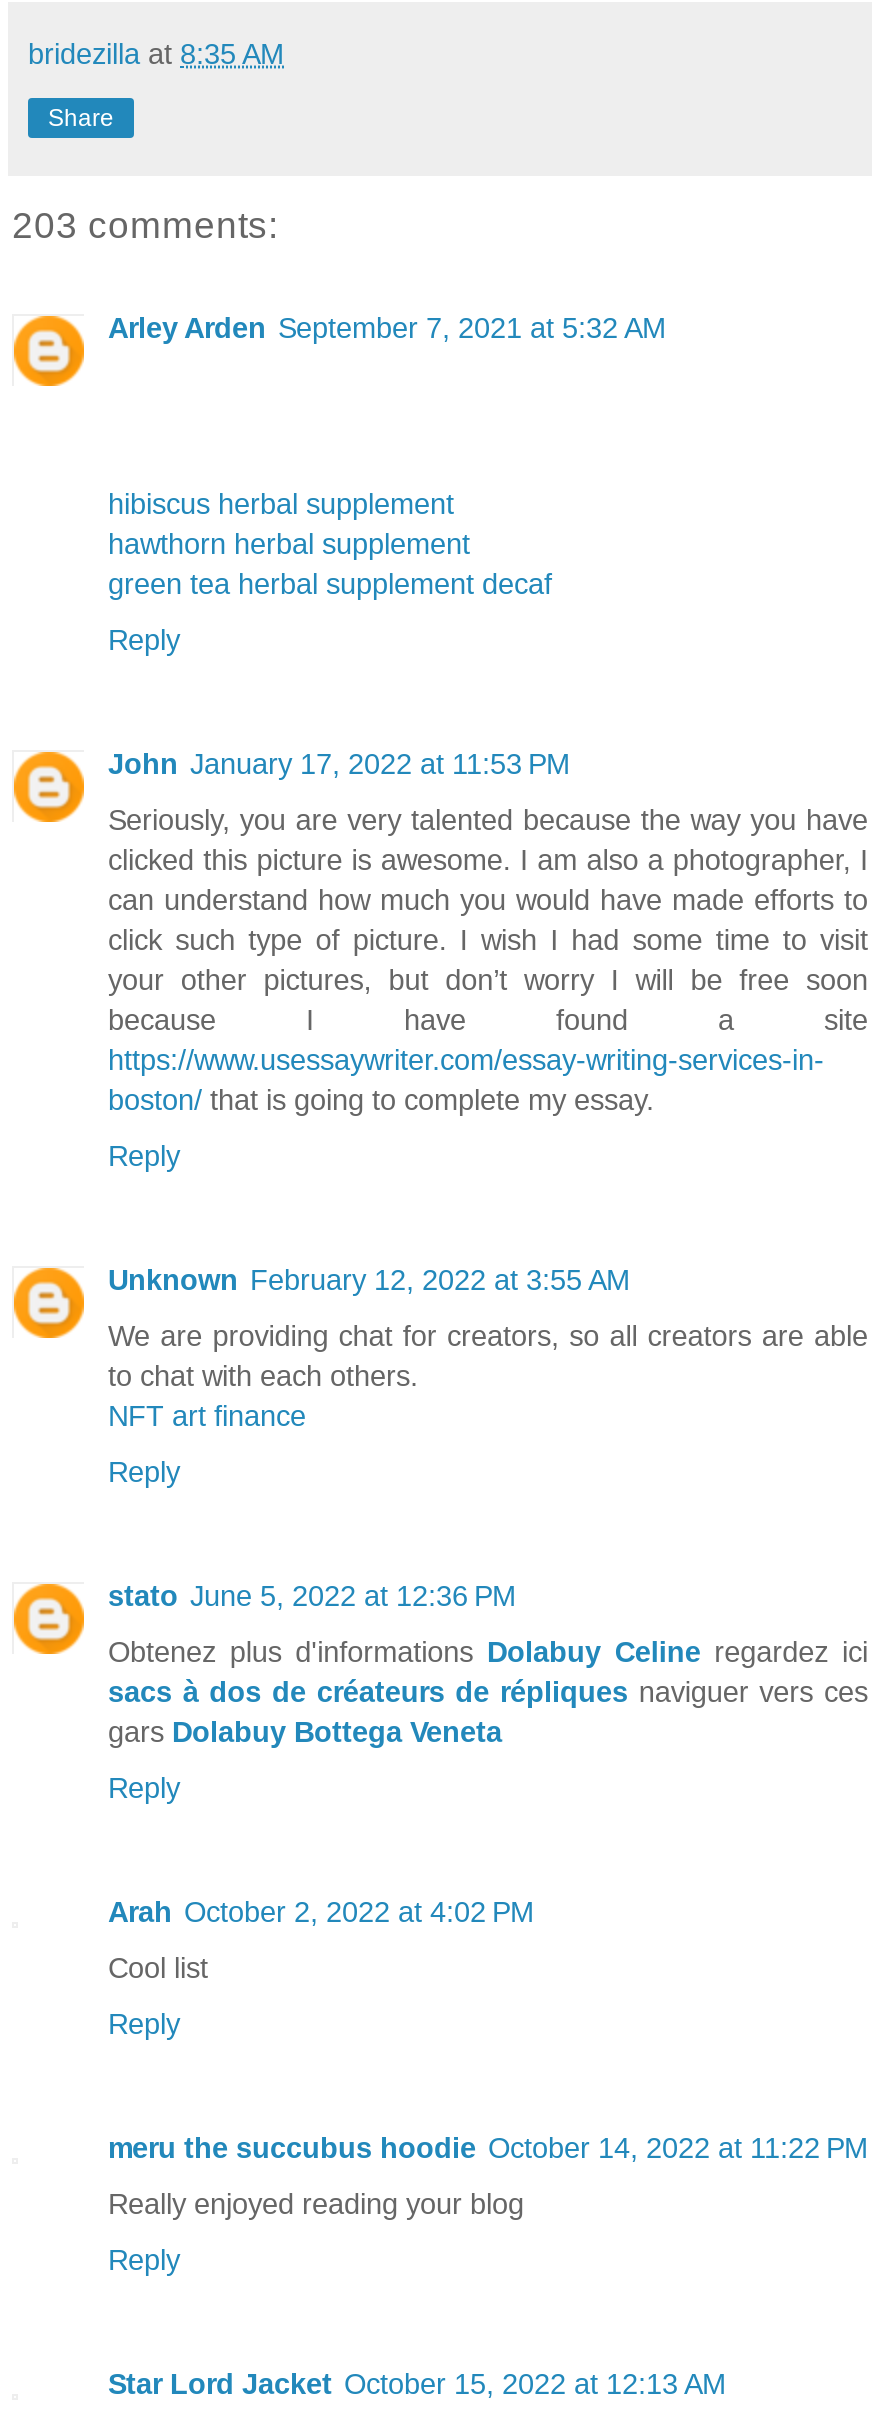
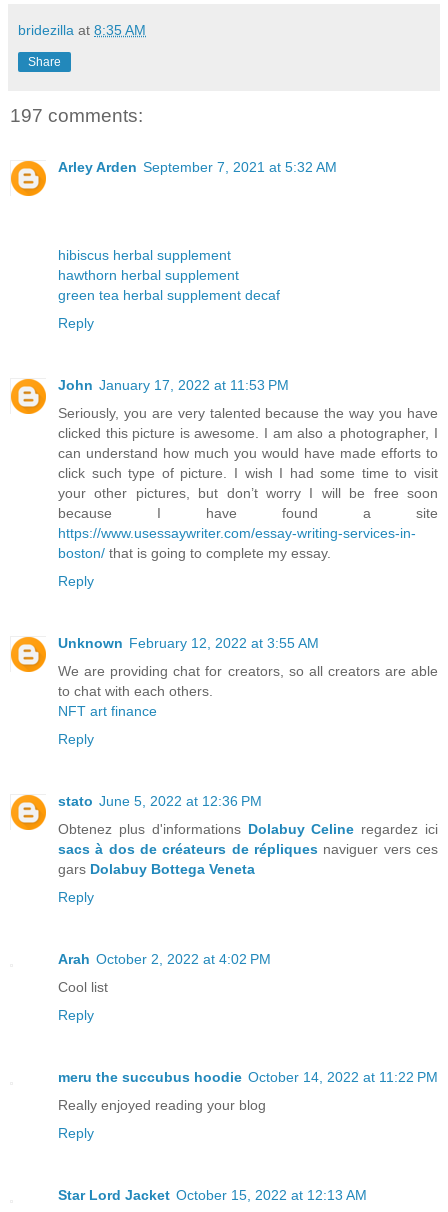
- 203 comments:
+ 197 comments:
